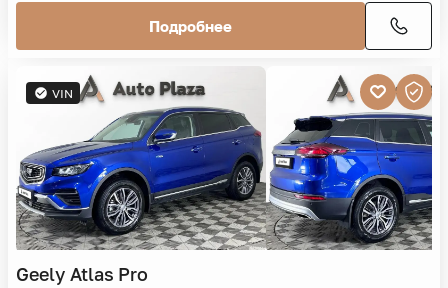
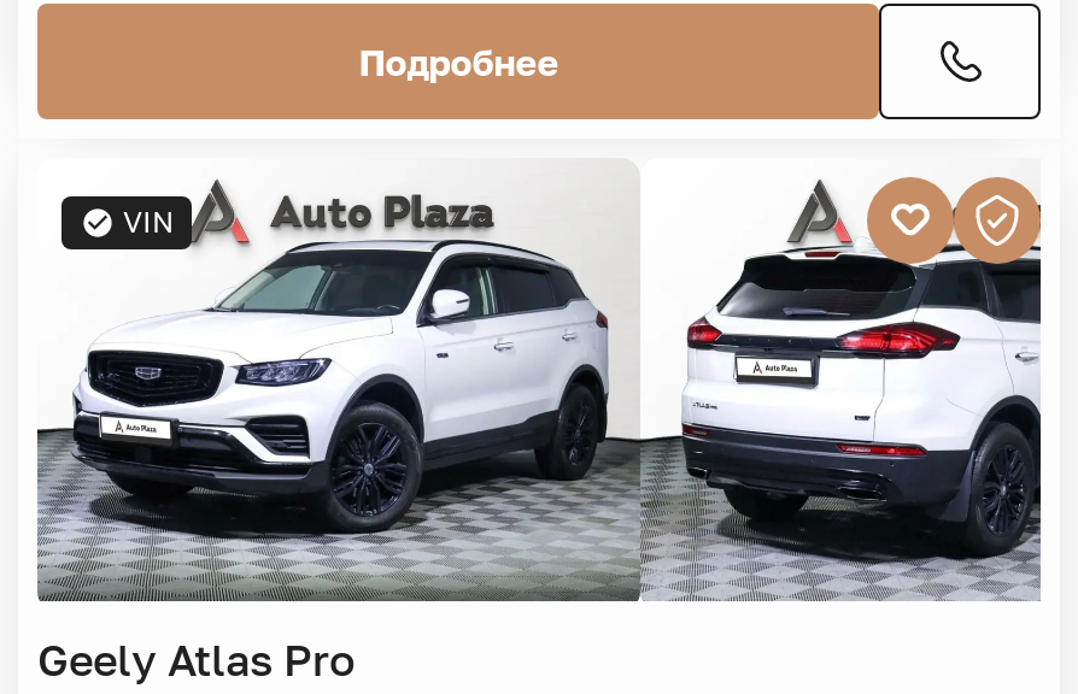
- [image]
+ [image]
